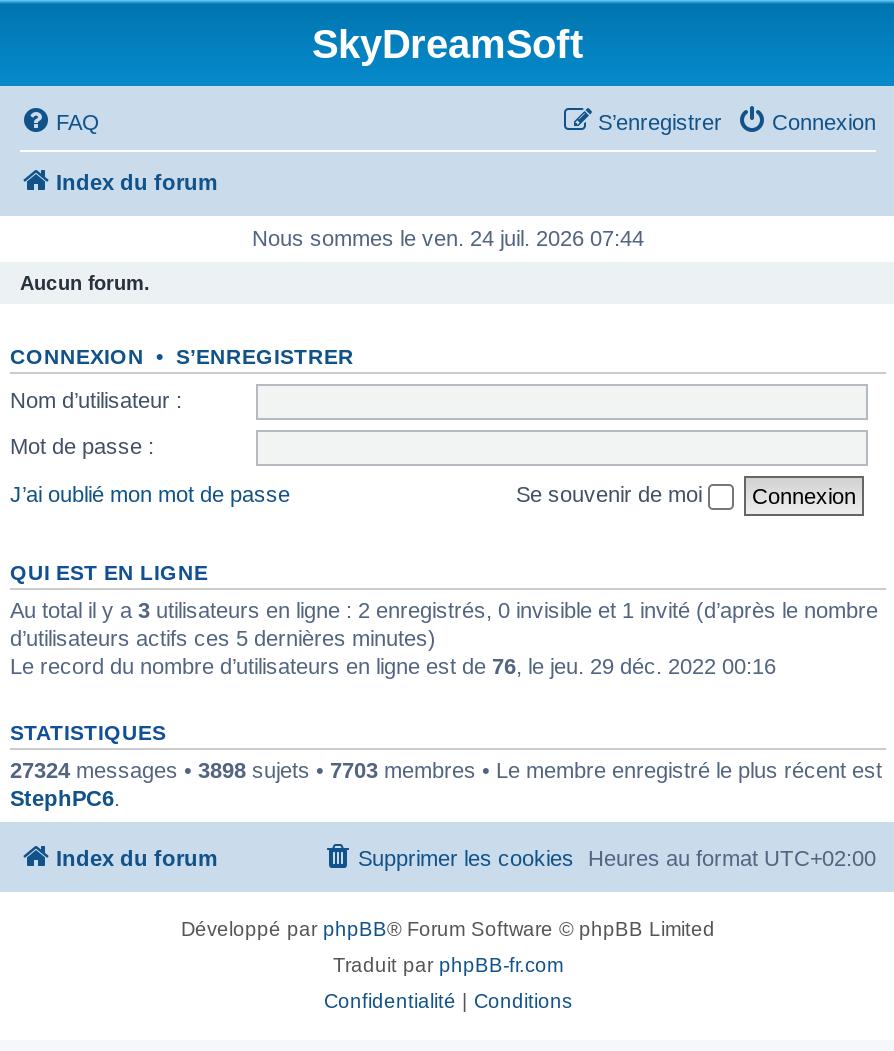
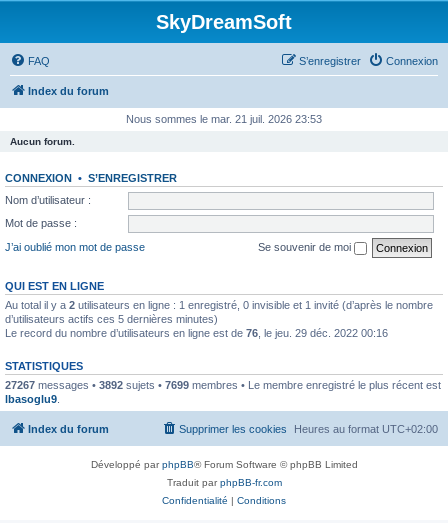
- Nous sommes le ven. 24 juil. 2026 07:44
+ Nous sommes le mar. 21 juil. 2026 23:53

- Au total il y a 3 utilisateurs en ligne : 2 enregistrés, 0 invisible et 1 invité (d’après le nombre
+ Au total il y a 2 utilisateurs en ligne : 1 enregistré, 0 invisible et 1 invité (d’après le nombre

- 27324 messages • 3898 sujets • 7703 membres • Le membre enregistré le plus récent est
- StephPC6.
+ 27267 messages • 3892 sujets • 7699 membres • Le membre enregistré le plus récent est
+ lbasoglu9.
